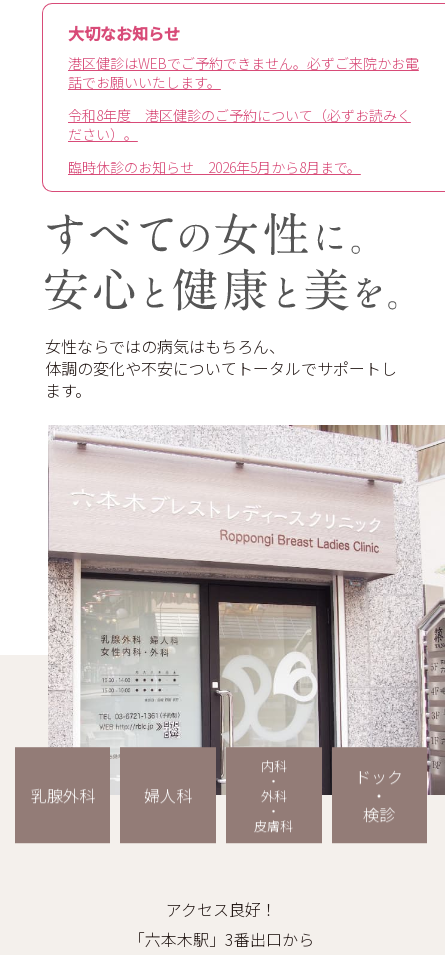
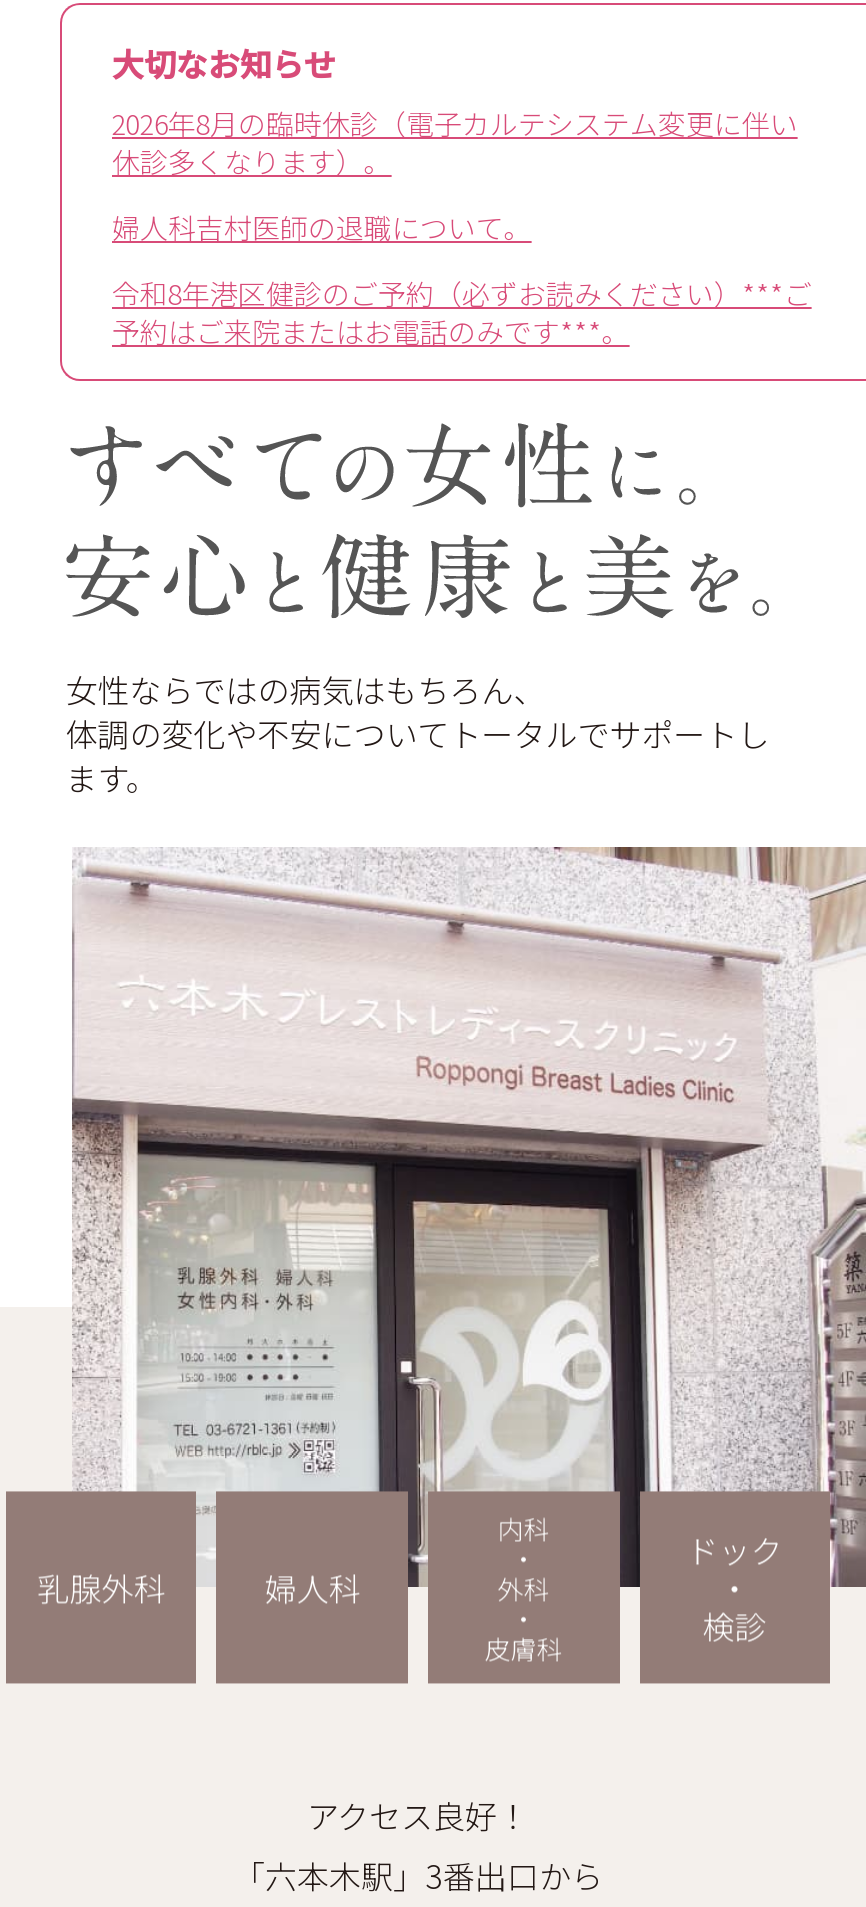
- 港区健診はWEBでご予約できません。必ずご来院かお電
- 話でお願いいたします。
+ 2026年8月の臨時休診（電子カルテシステム変更に伴い
+ 休診多くなります）。

- 令和8年度 港区健診のご予約について（必ずお読みく
- ださい）。
+ 婦人科吉村医師の退職について。

- 臨時休診のお知らせ 2026年5月から8月まで。
+ 令和8年港区健診のご予約（必ずお読みください）***ご
+ 予約はご来院またはお電話のみです***。
